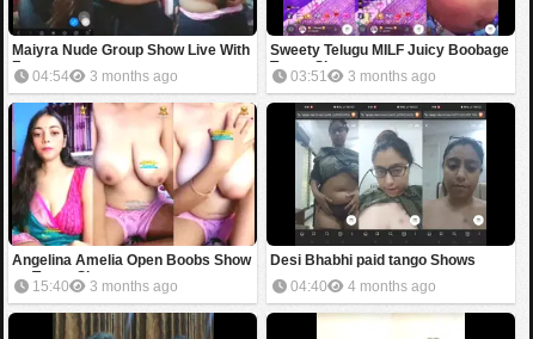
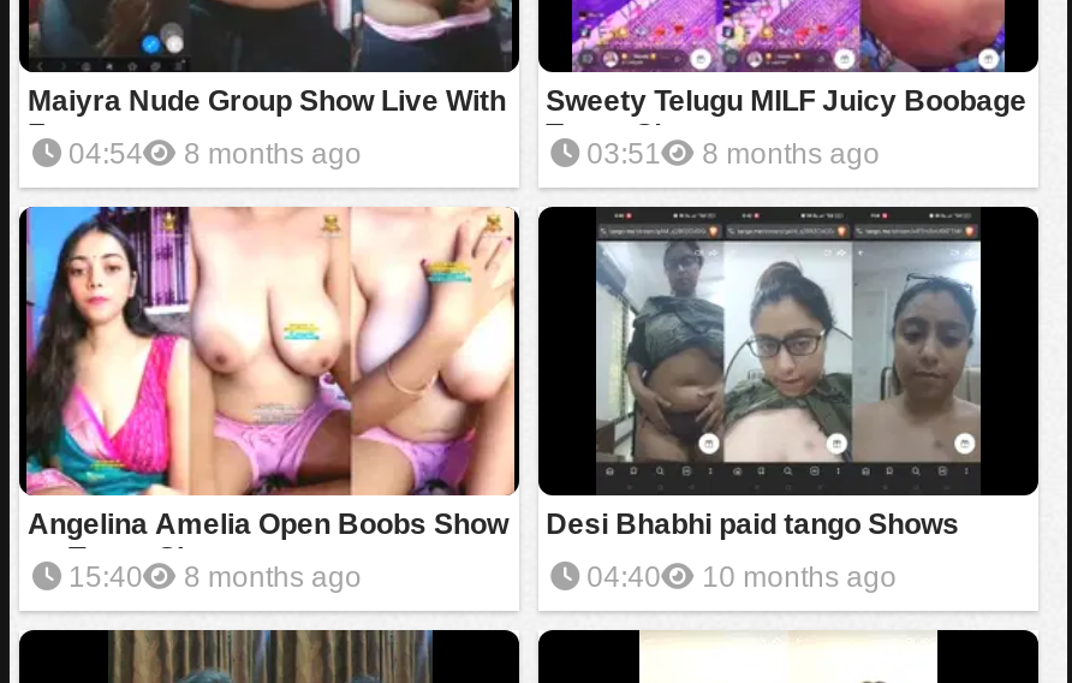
- 04:54 3 months ago
+ 04:54 8 months ago

- 03:51 3 months ago
+ 03:51 8 months ago

- 15:40 3 months ago
+ 15:40 8 months ago

- 04:40 4 months ago
+ 04:40 10 months ago
